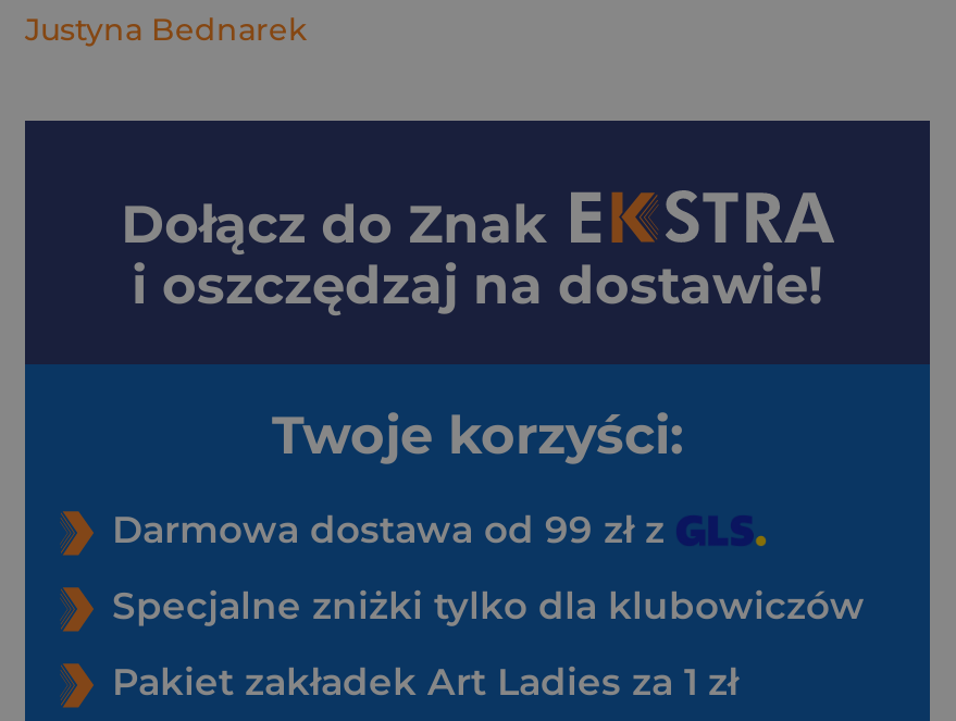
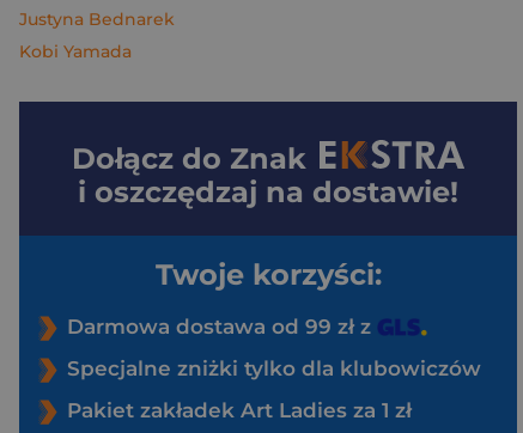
+ Kobi Yamada
